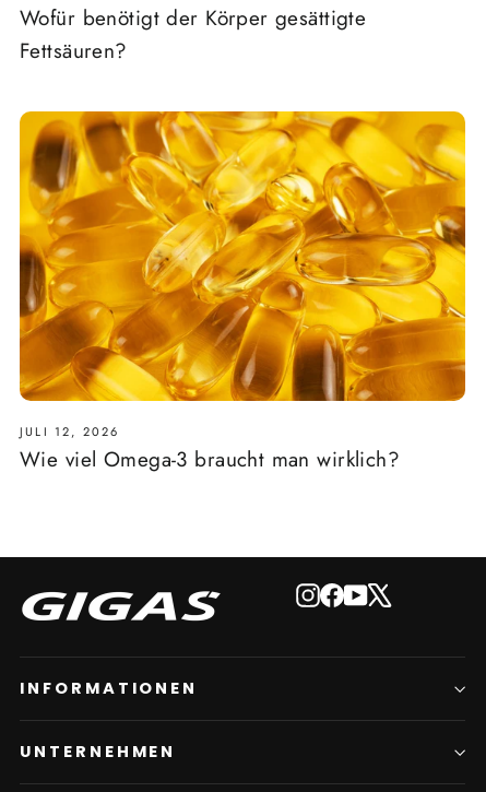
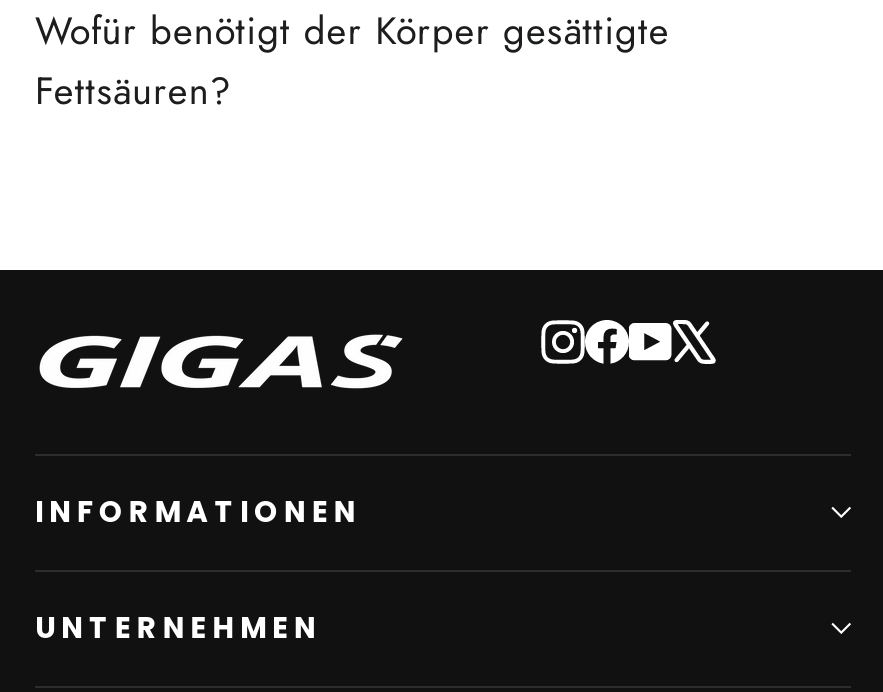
- [image]
- JULI 12, 2026
- Wie viel Omega-3 braucht man wirklich?
